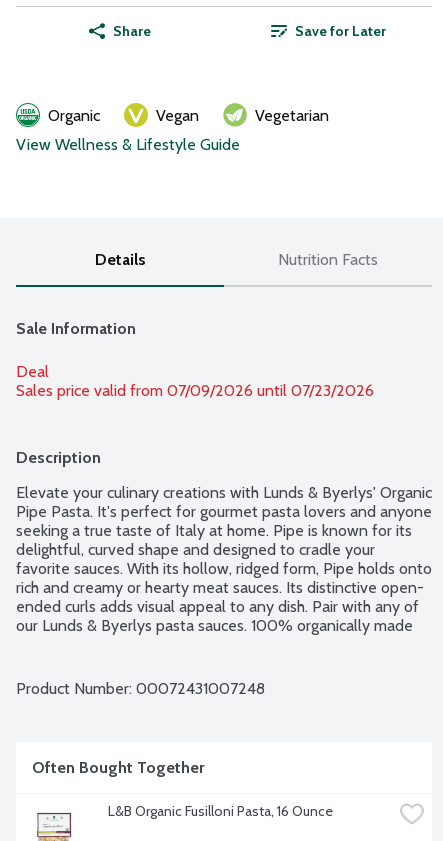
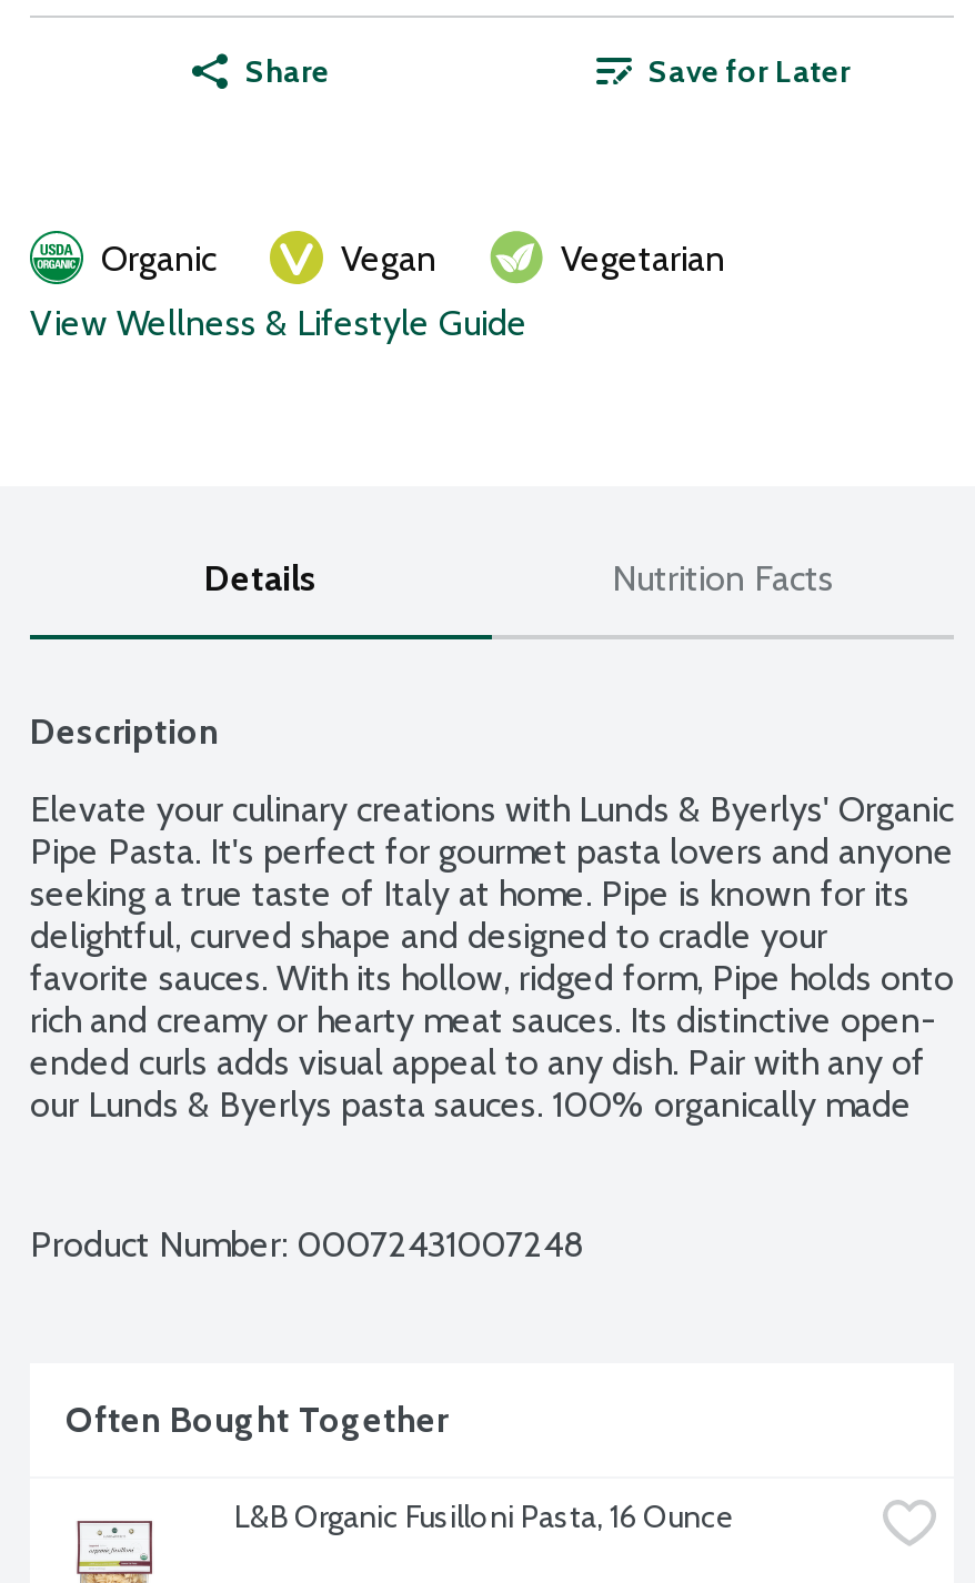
- Sale Information
- Deal
- Sales price valid from 07/09/2026 until 07/23/2026
